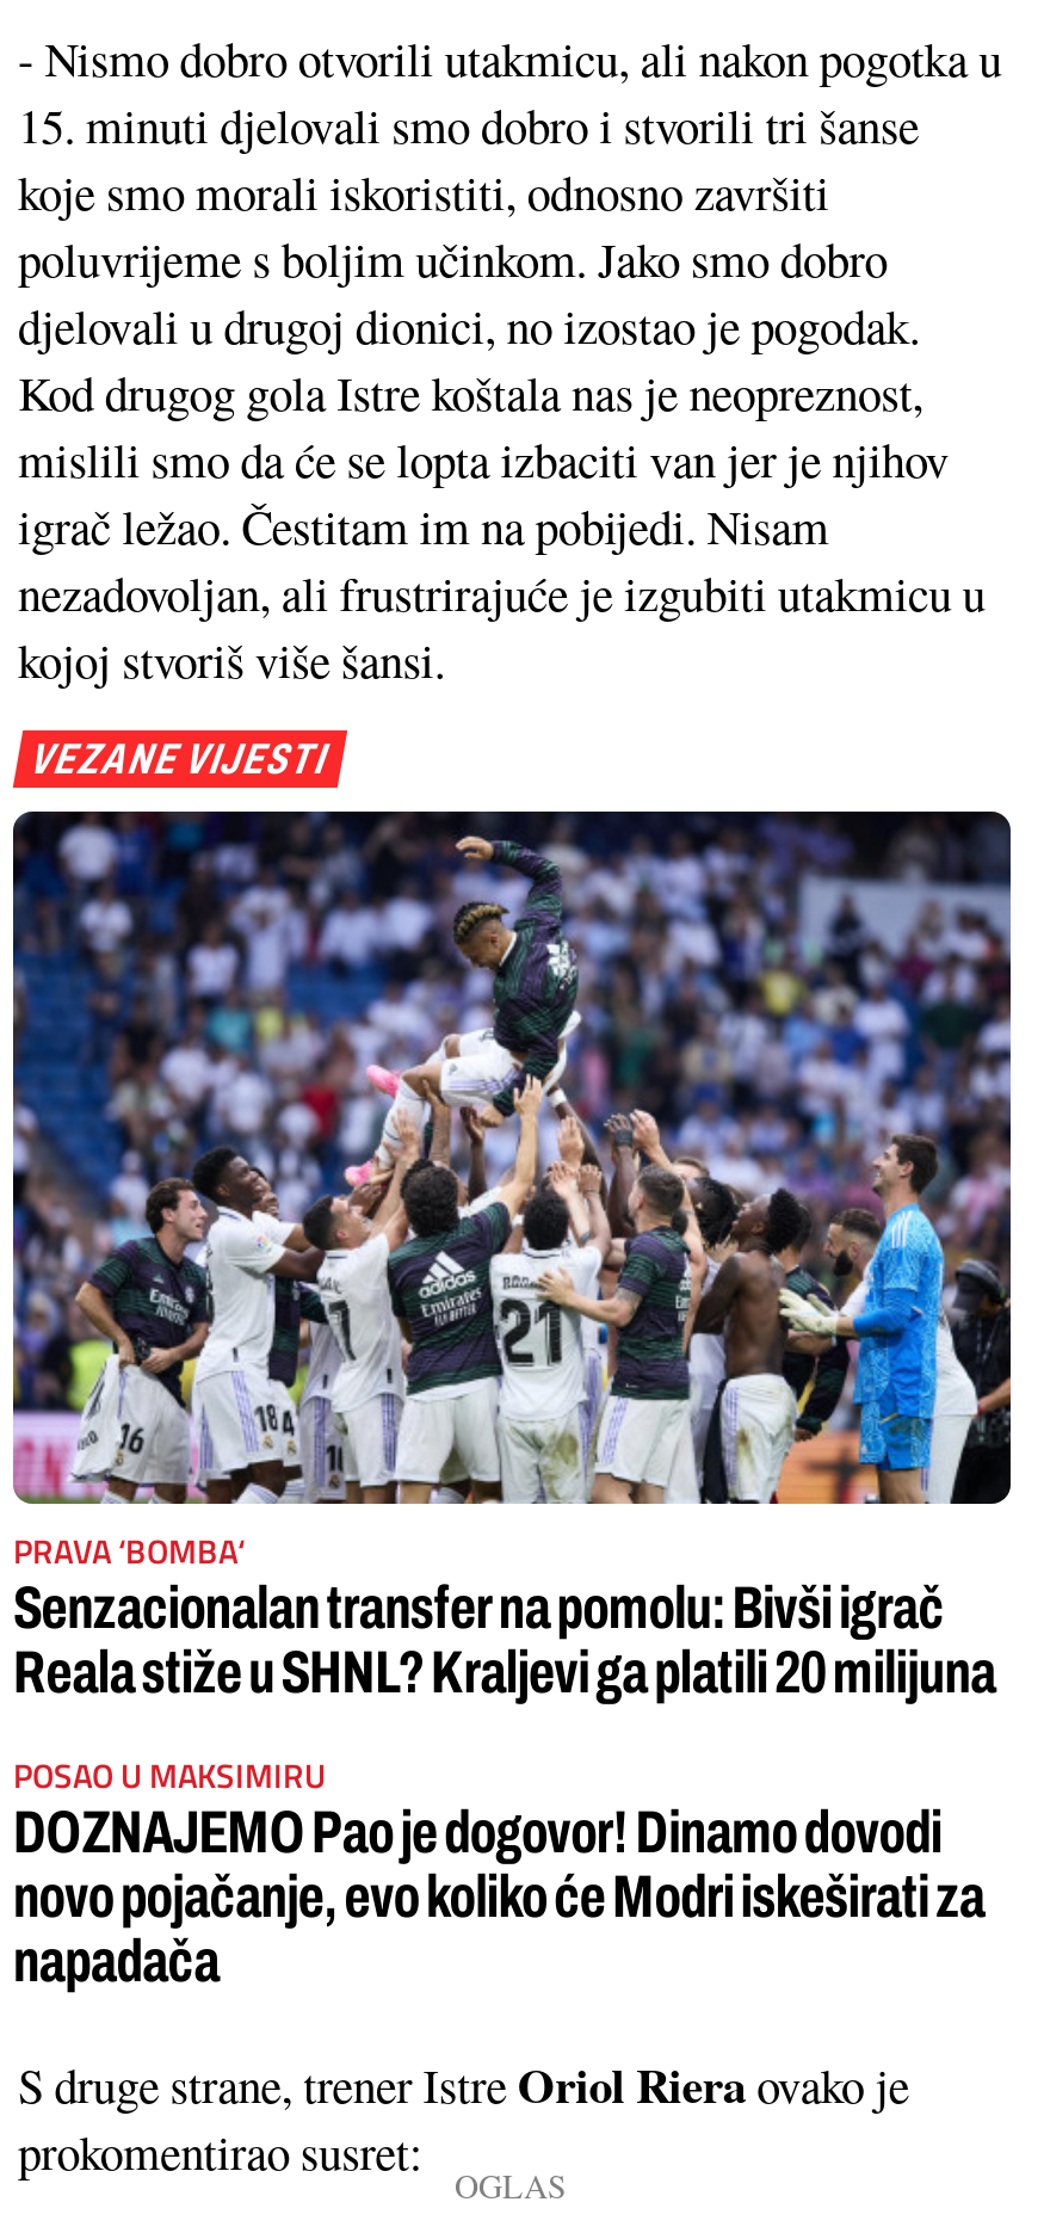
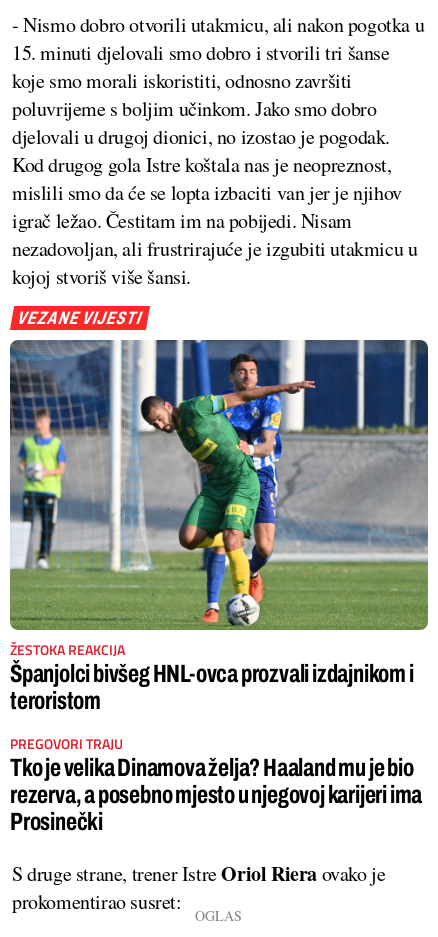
- [image]
- PRAVA ‘BOMBA‘
- Senzacionalan transfer na pomolu: Bivši igrač
- Reala stiže u SHNL? Kraljevi ga platili 20 milijuna
+ [image]
+ ŽESTOKA REAKCIJA
+ Španjolci bivšeg HNL-ovca prozvali izdajnikom i
+ teroristom

- POSAO U MAKSIMIRU
- DOZNAJEMO Pao je dogovor! Dinamo dovodi
- novo pojačanje, evo koliko će Modri iskeširati za
- napadača
+ PREGOVORI TRAJU
+ Tko je velika Dinamova želja? Haaland mu je bio
+ rezerva, a posebno mjesto u njegovoj karijeri ima
+ Prosinečki
